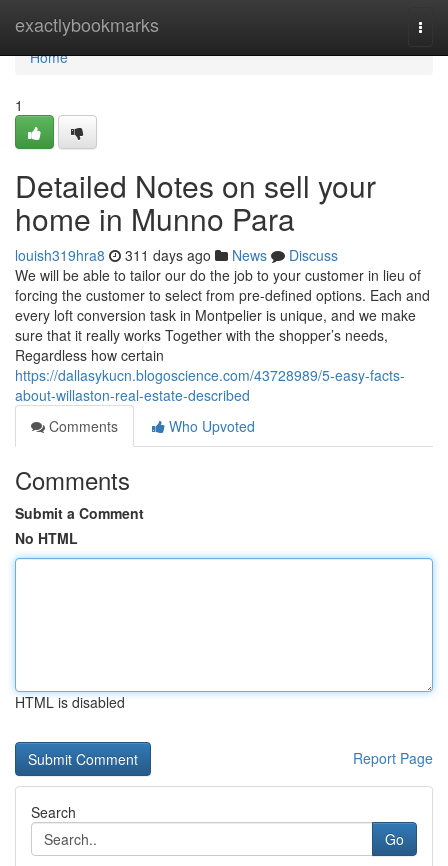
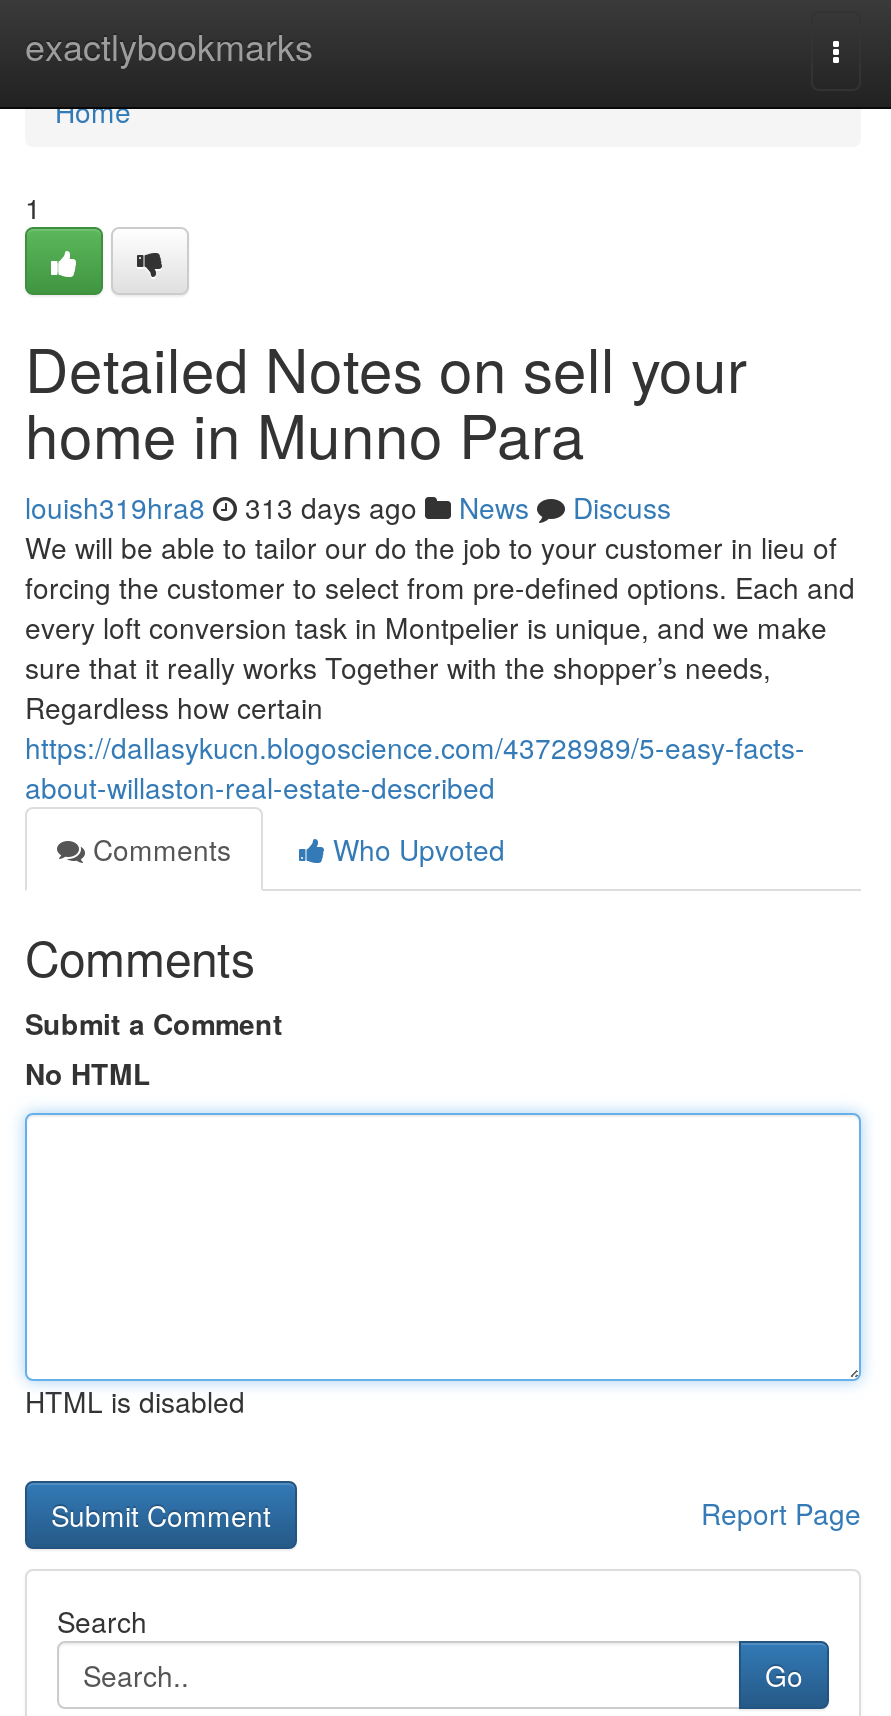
- louish319hra8 311 days ago News Discuss
+ louish319hra8 313 days ago News Discuss
